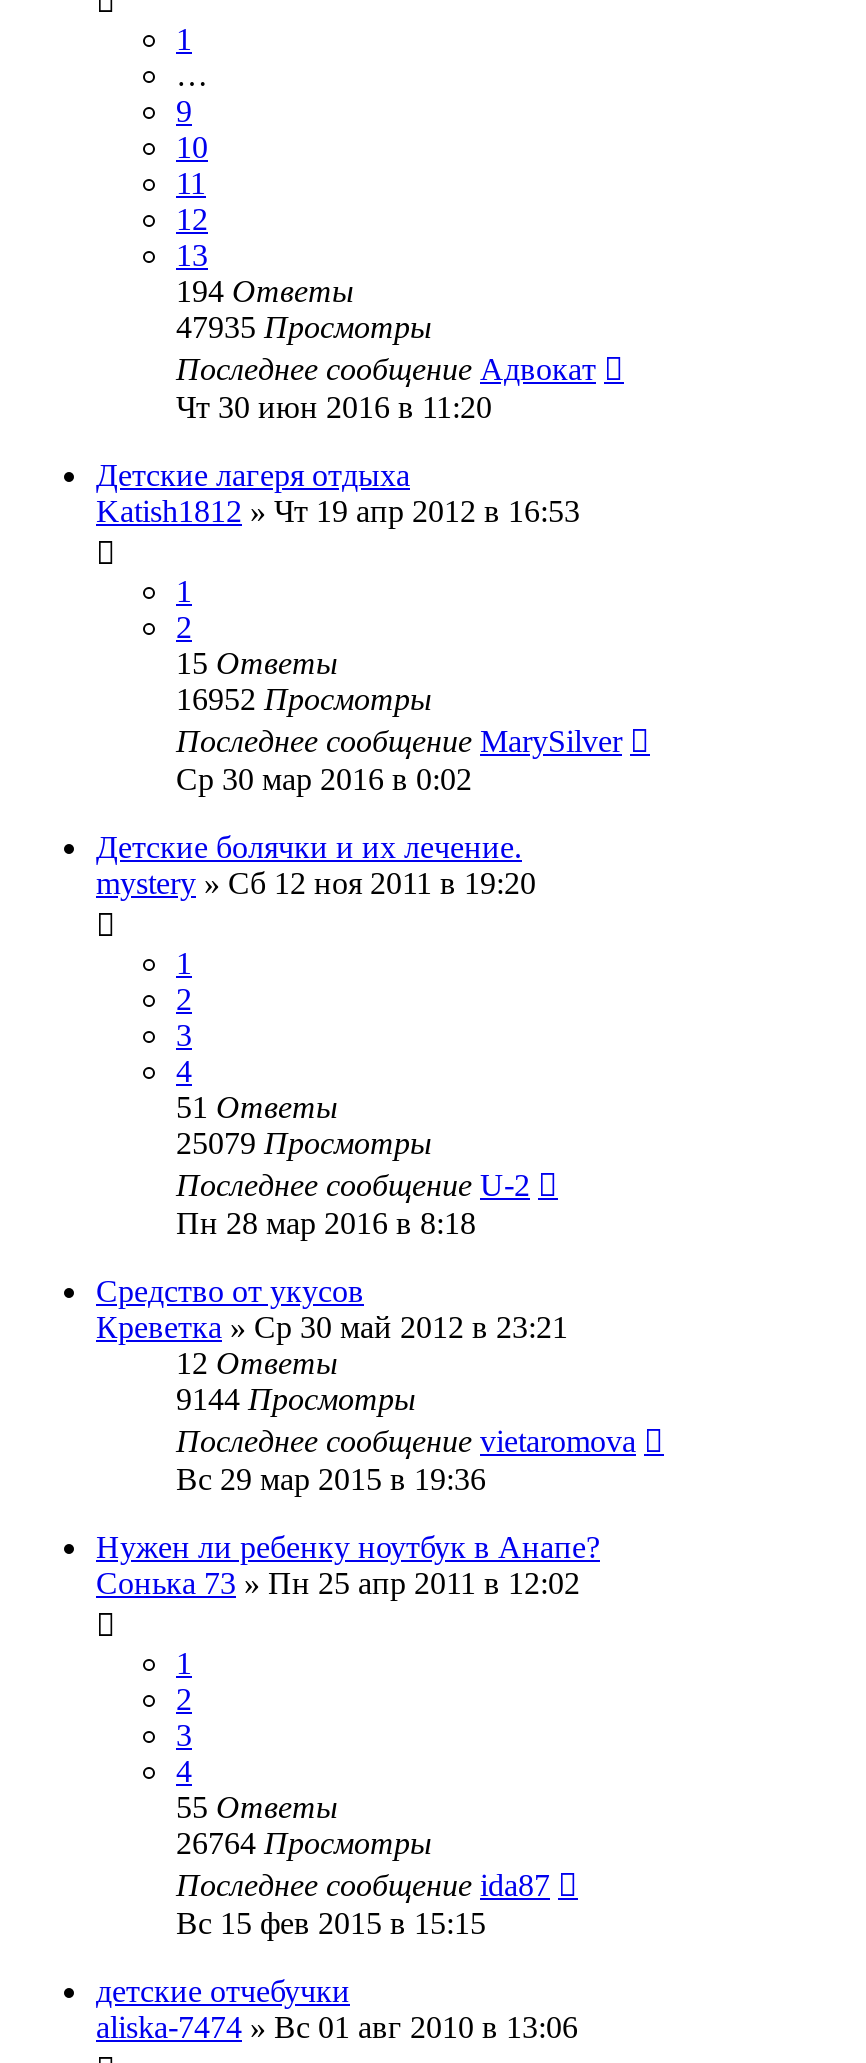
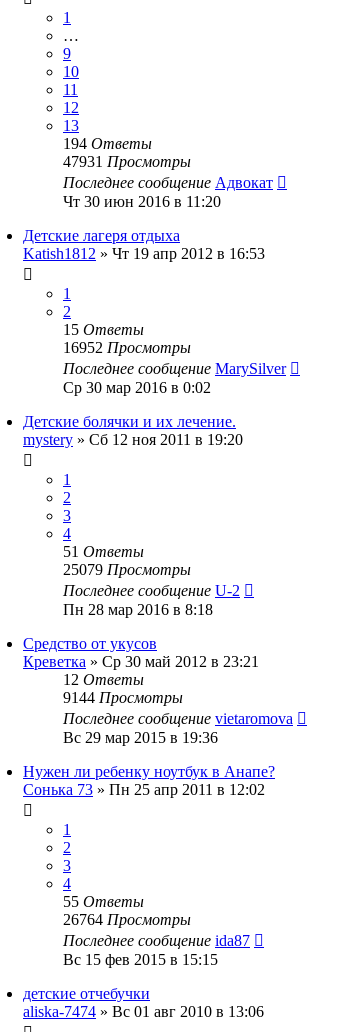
- 47935 Просмотры
+ 47931 Просмотры
